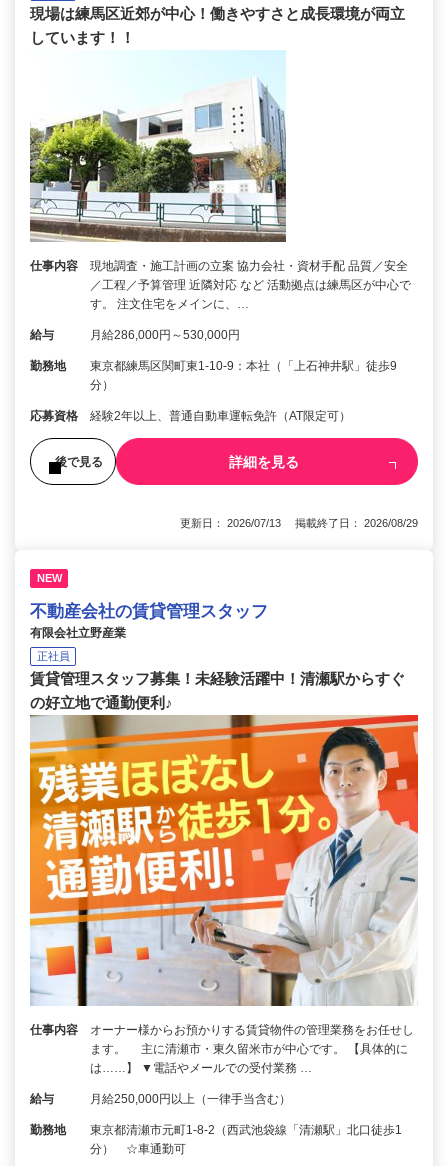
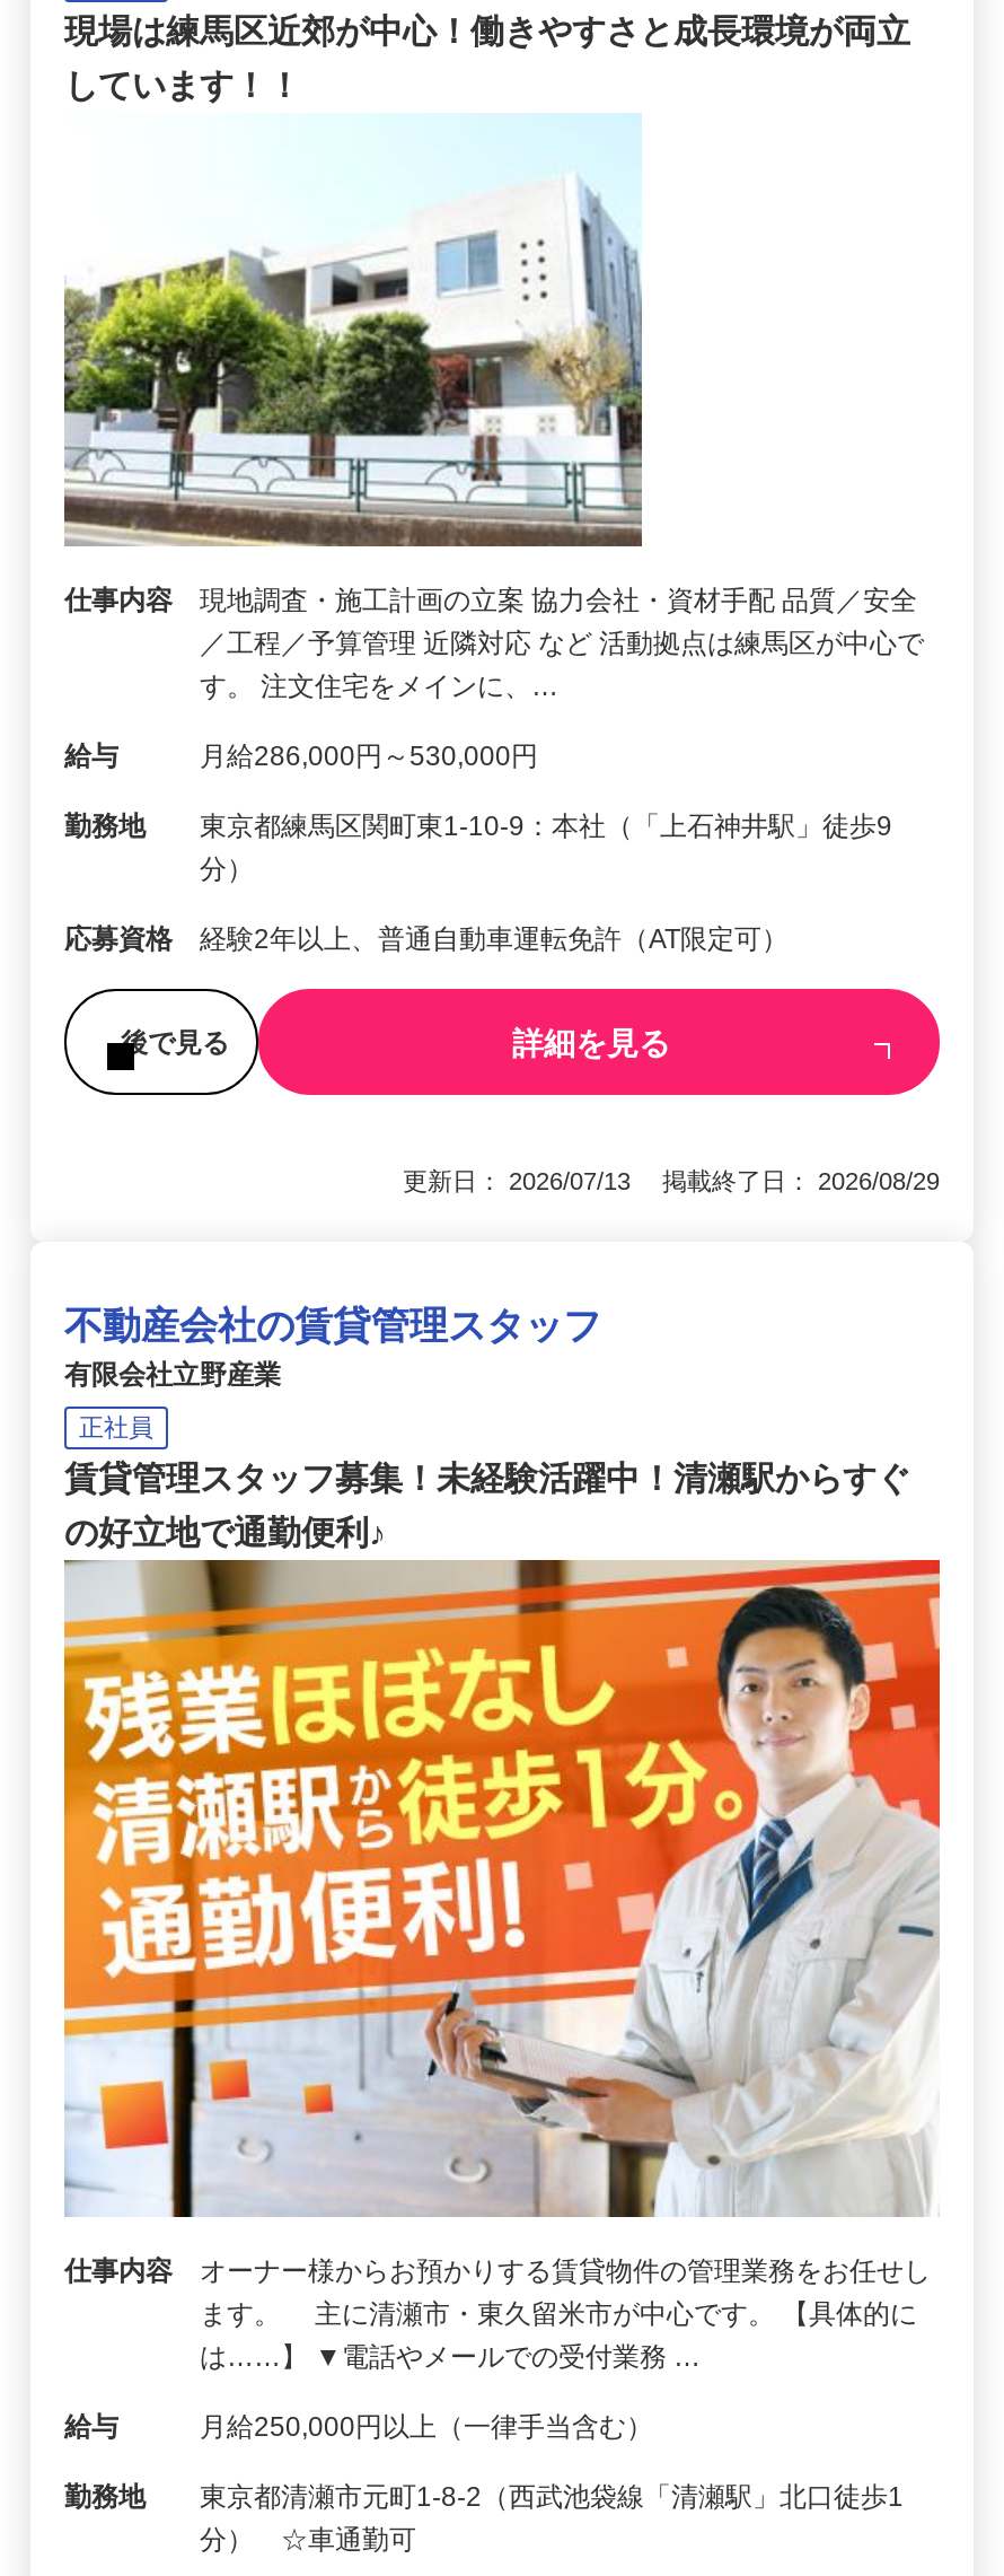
- NEW
